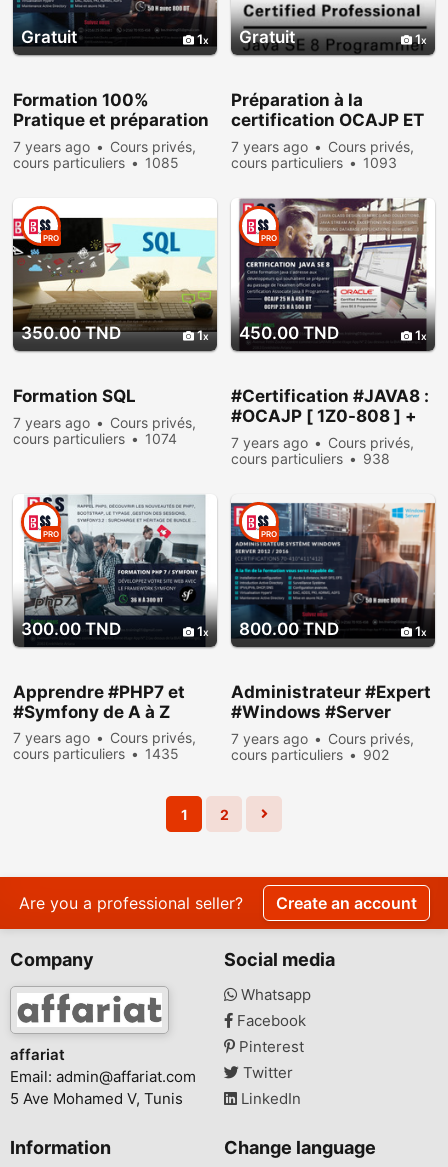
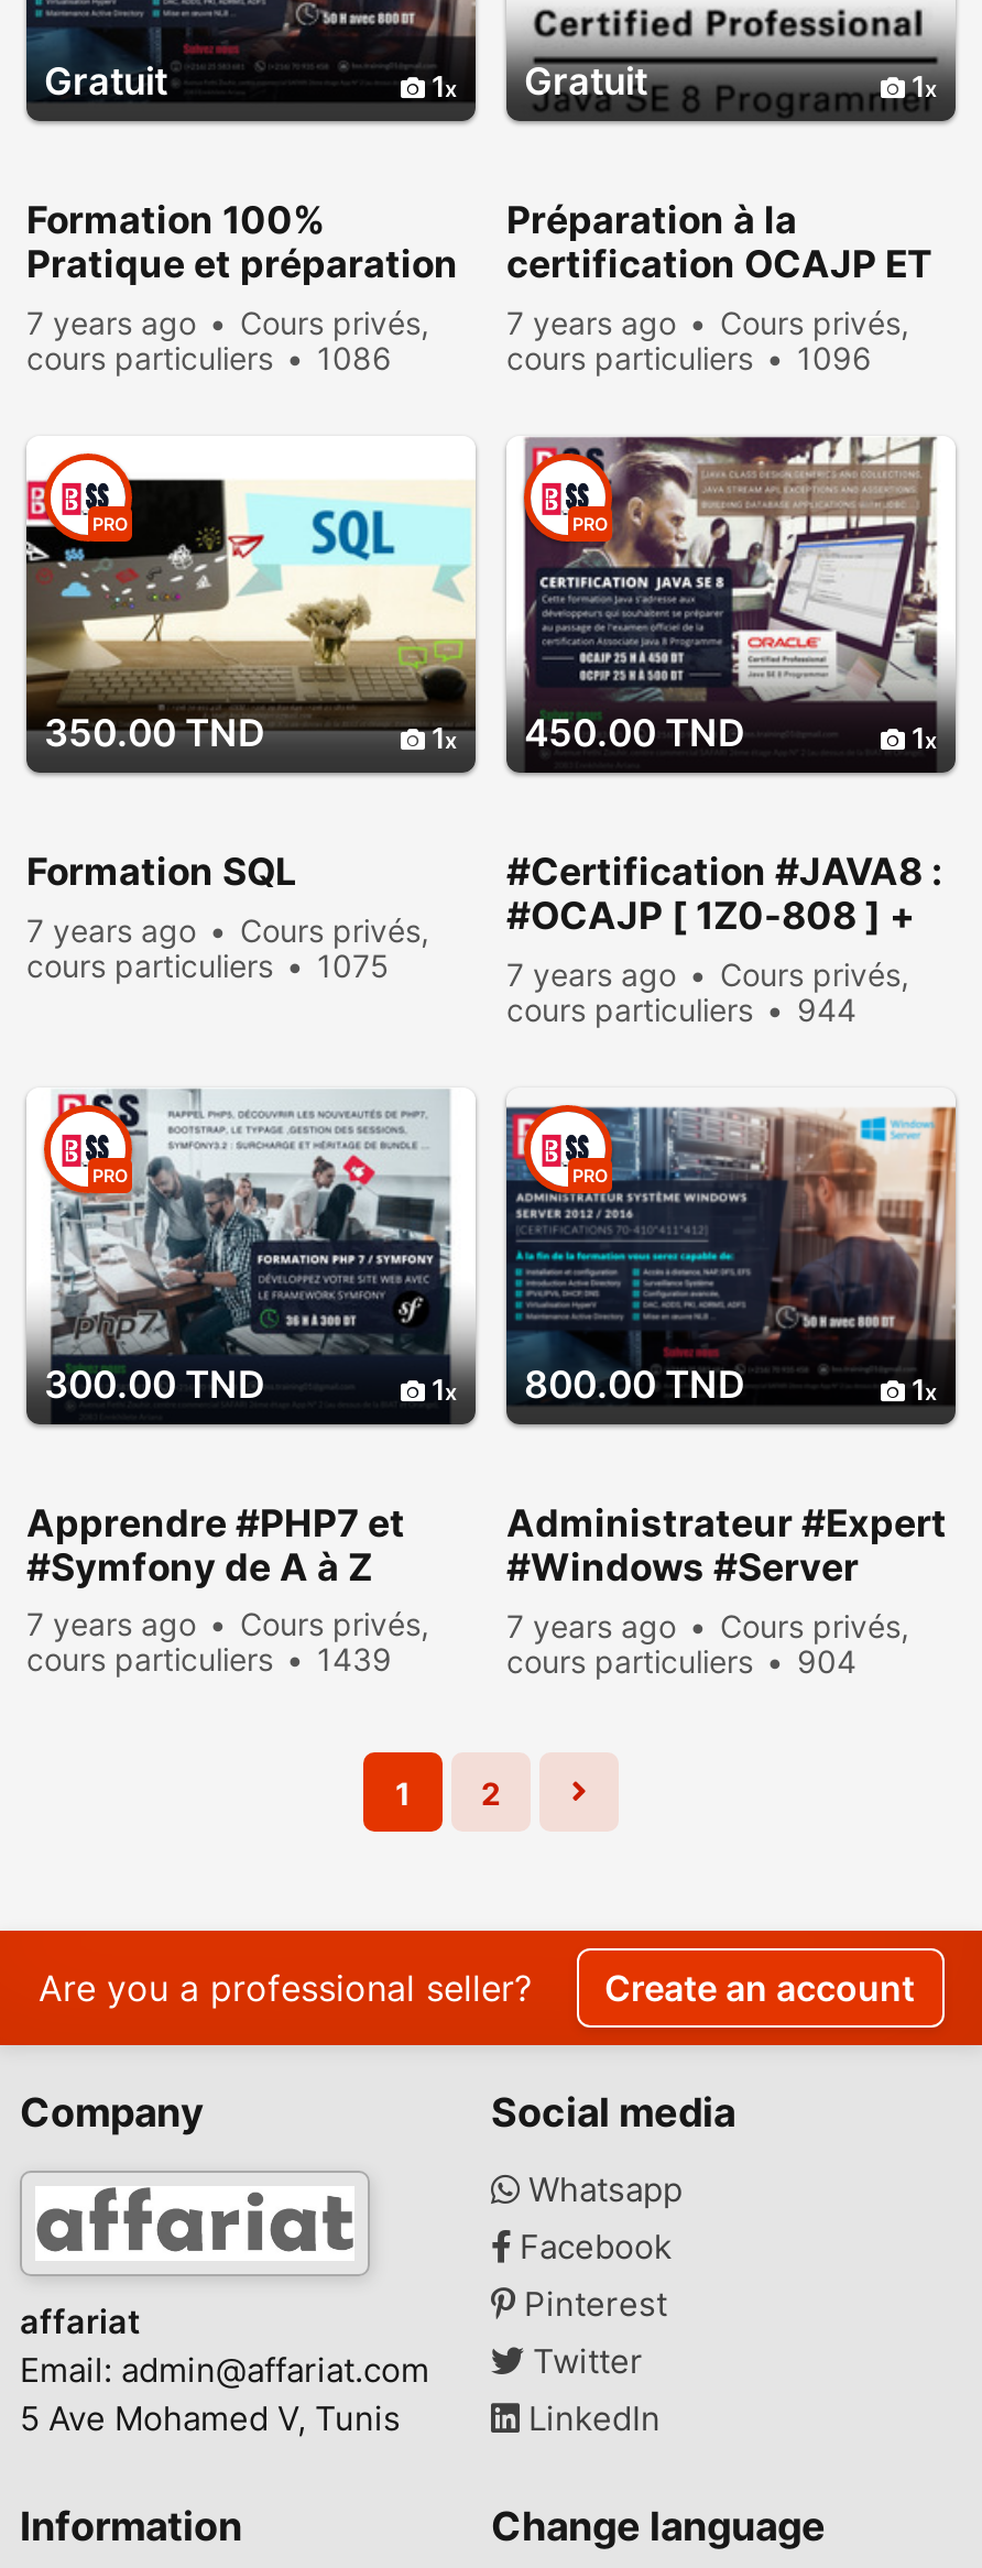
- 1085
+ 1086

- cours particuliers 1093
+ cours particuliers 1096

- cours particuliers 1074
+ cours particuliers 1075

- cours particuliers 938
+ cours particuliers 944

- cours particuliers 1435
+ cours particuliers 1439

- cours particuliers 902
+ cours particuliers 904
